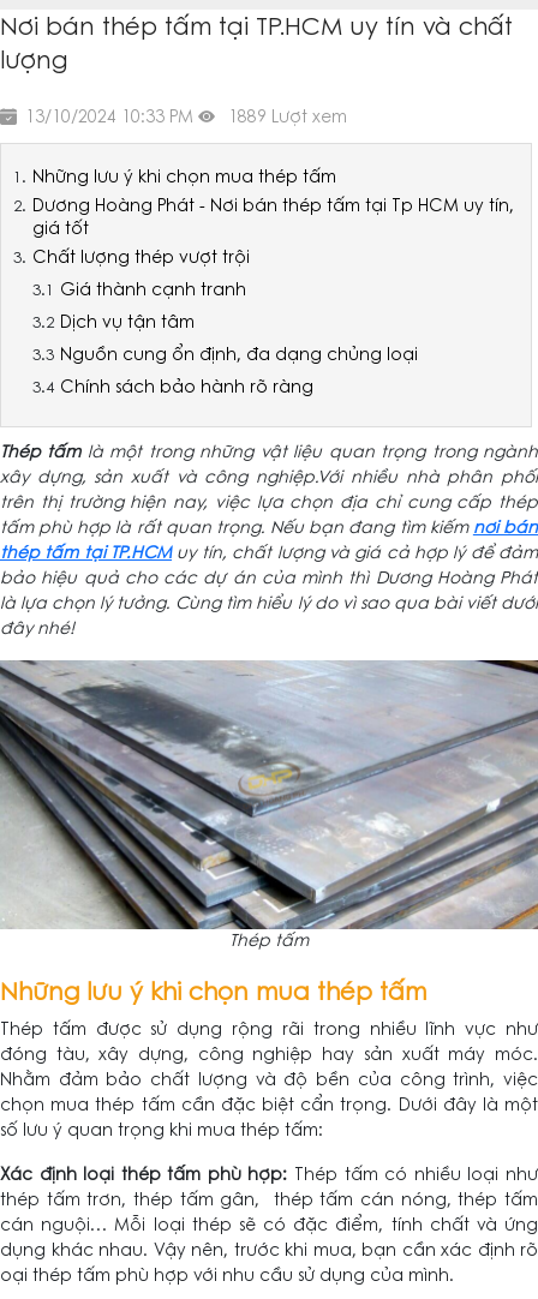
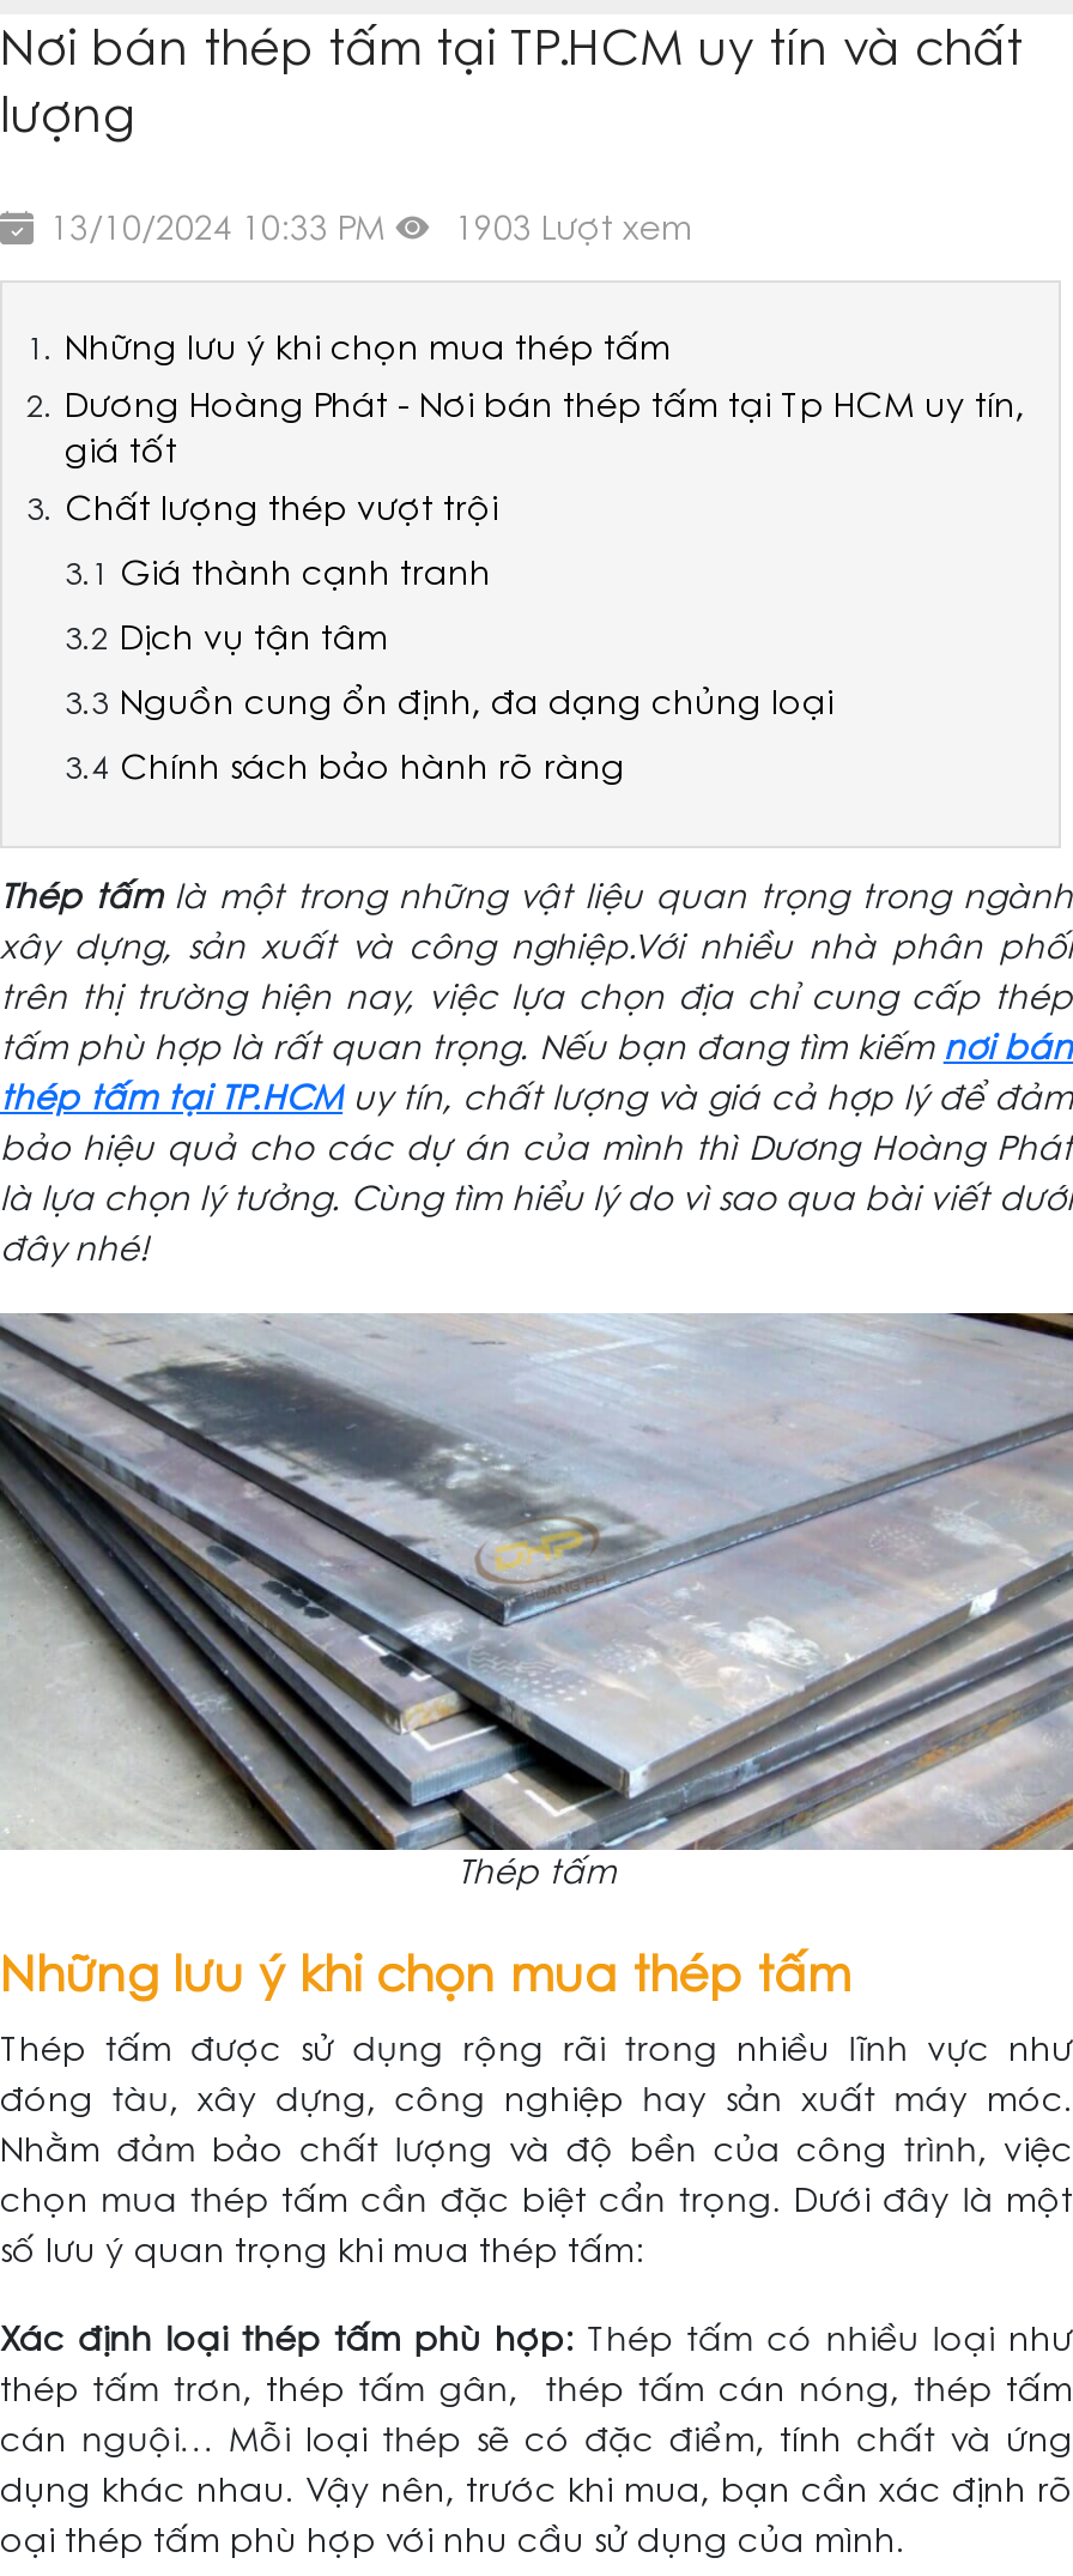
- 13/10/2024 10:33 PM 1889 Lượt xem
+ 13/10/2024 10:33 PM 1903 Lượt xem
